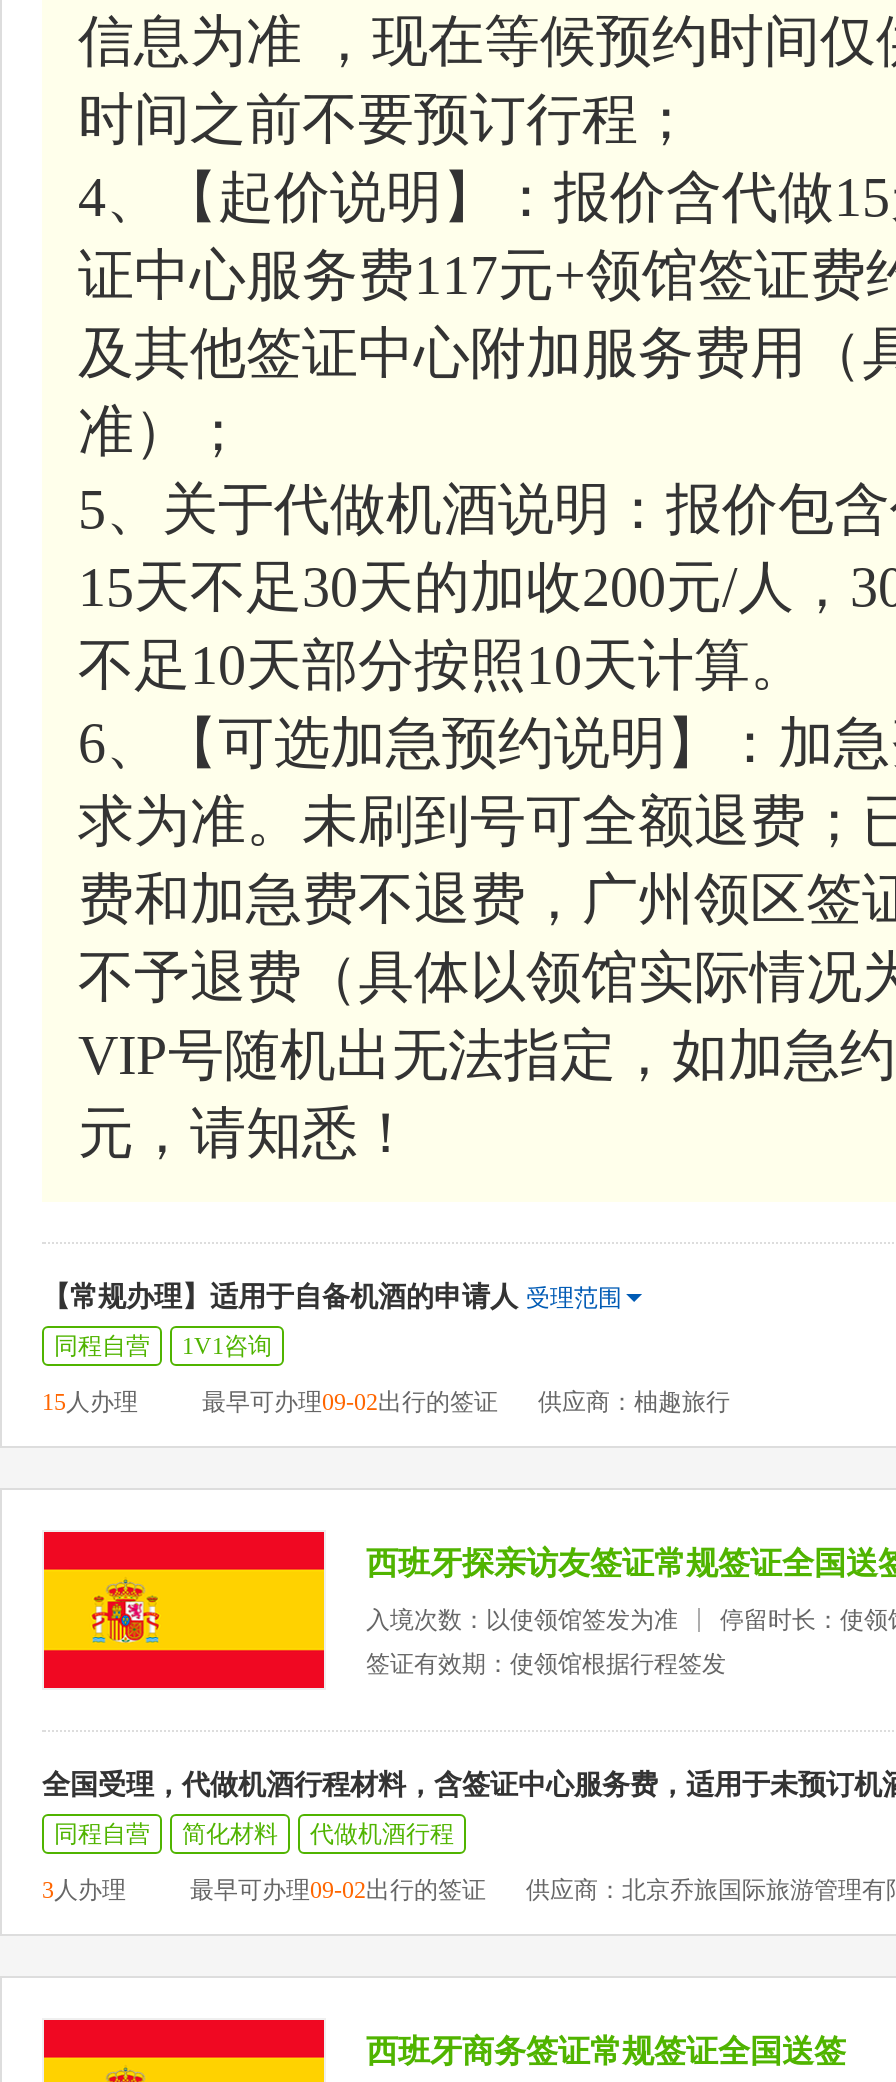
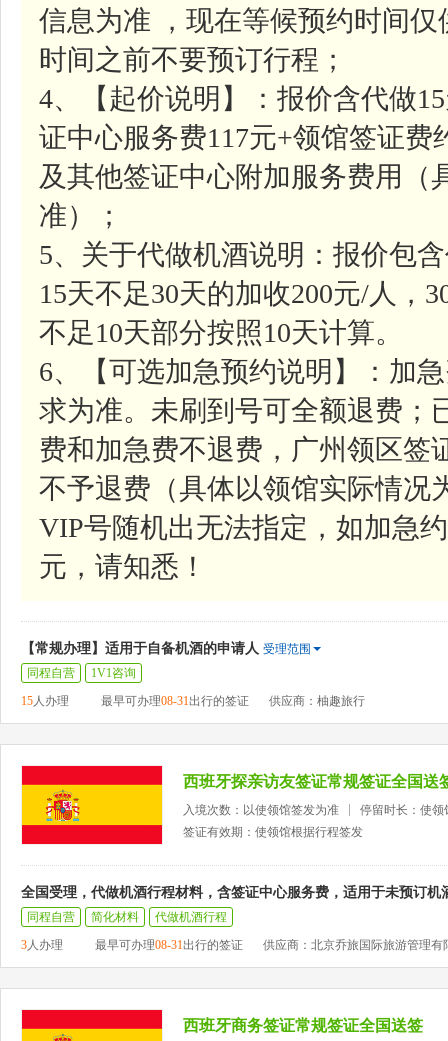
- 最早可办理09-02出行的签证
+ 最早可办理08-31出行的签证

- 最早可办理09-02出行的签证
+ 最早可办理08-31出行的签证
